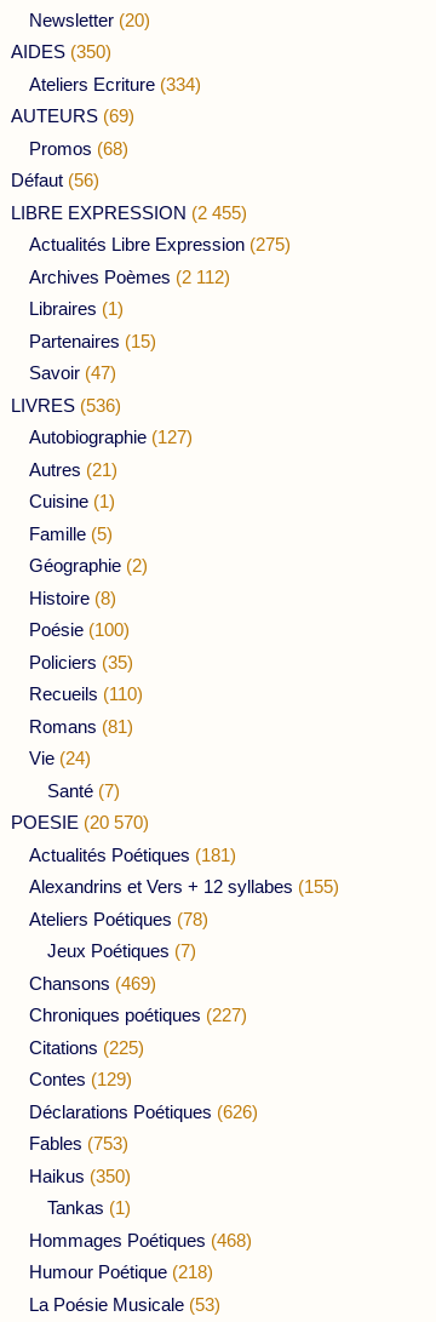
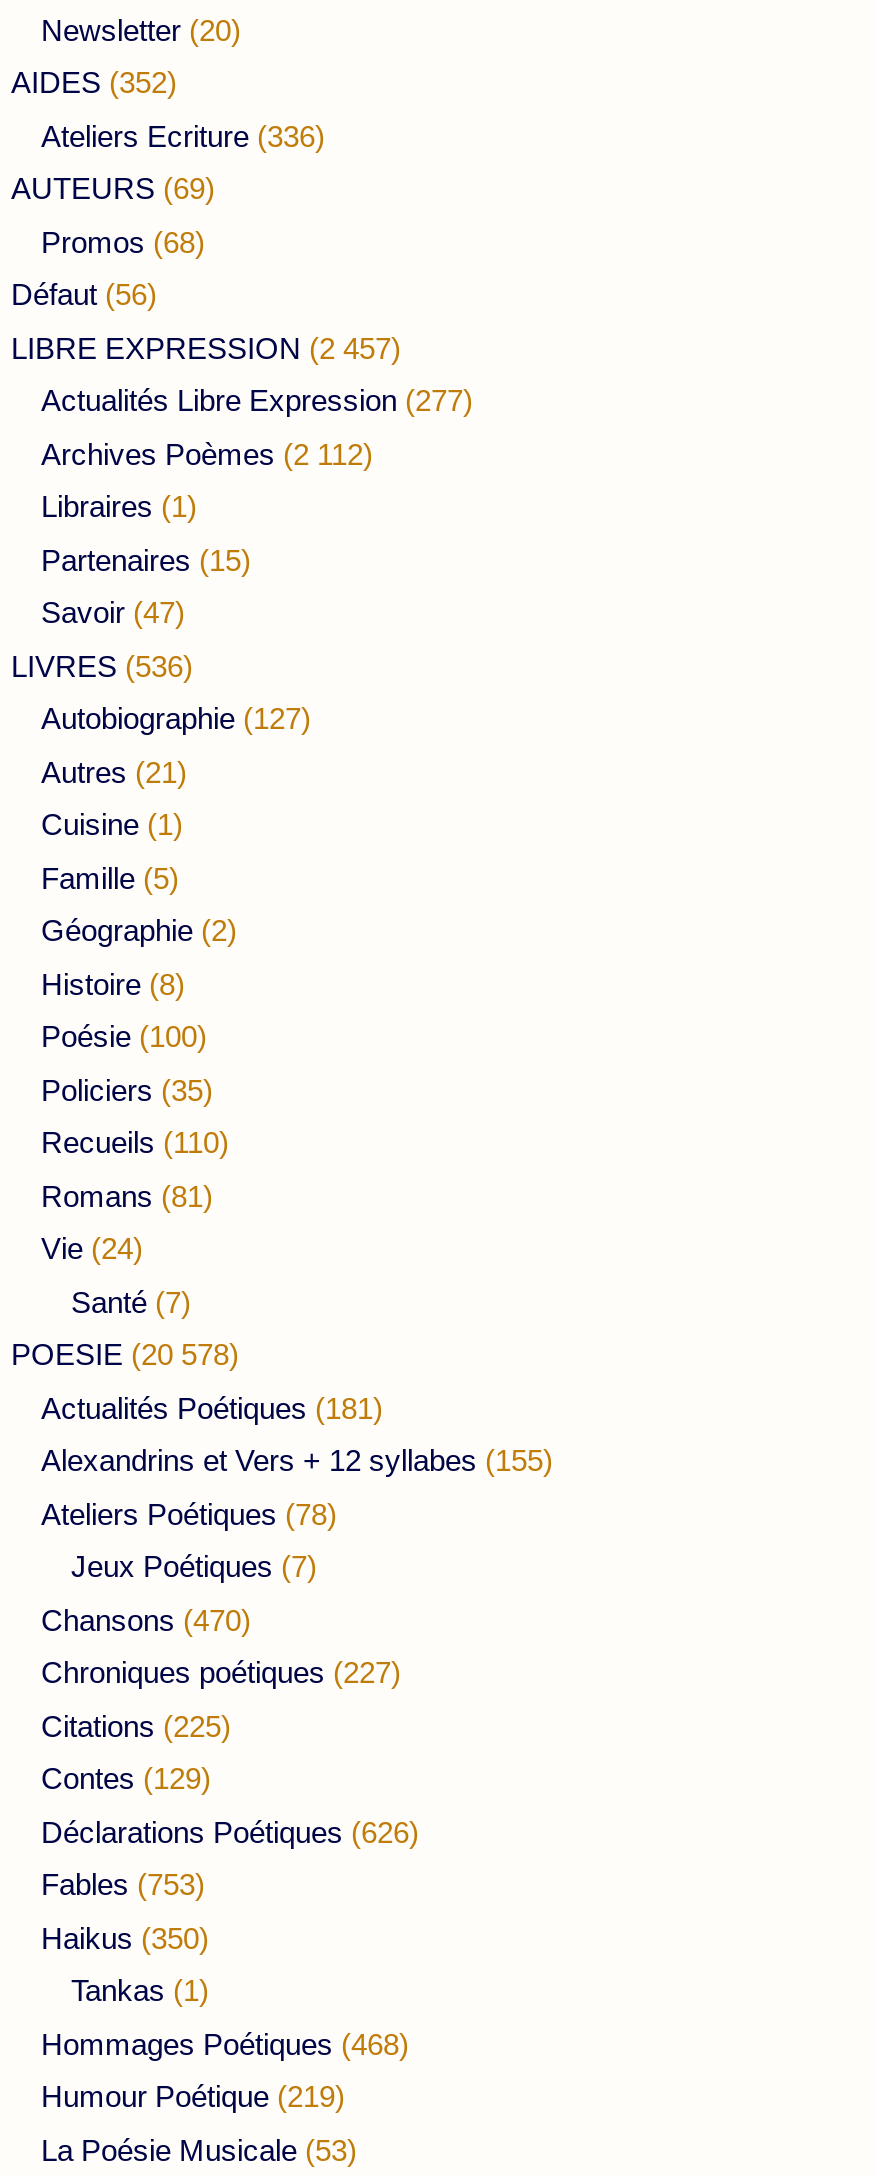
- AIDES (350)
+ AIDES (352)

- Ateliers Ecriture (334)
+ Ateliers Ecriture (336)

- LIBRE EXPRESSION (2 455)
+ LIBRE EXPRESSION (2 457)

- Actualités Libre Expression (275)
+ Actualités Libre Expression (277)

- POESIE (20 570)
+ POESIE (20 578)

- Chansons (469)
+ Chansons (470)

- Humour Poétique (218)
+ Humour Poétique (219)
